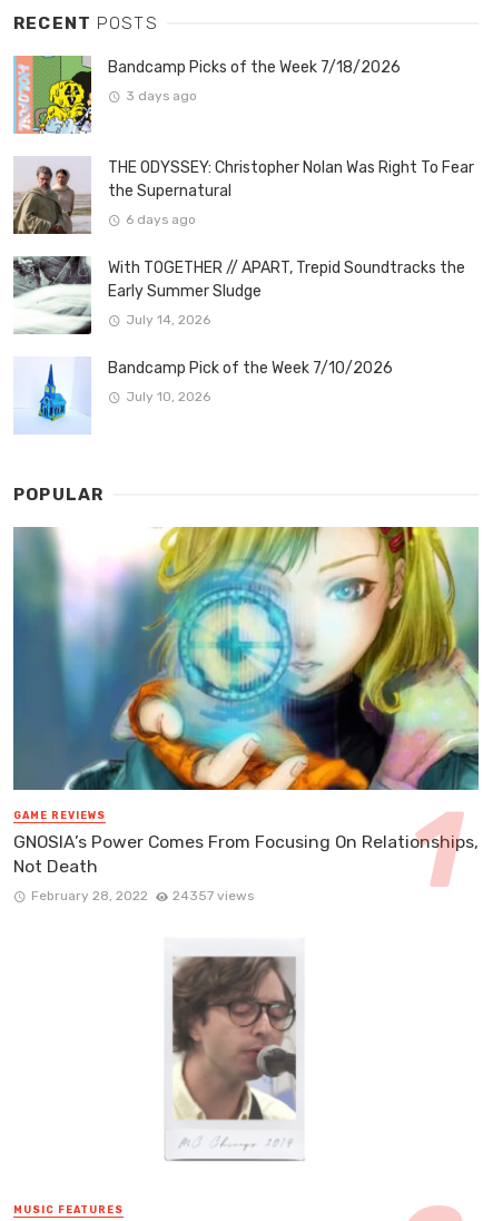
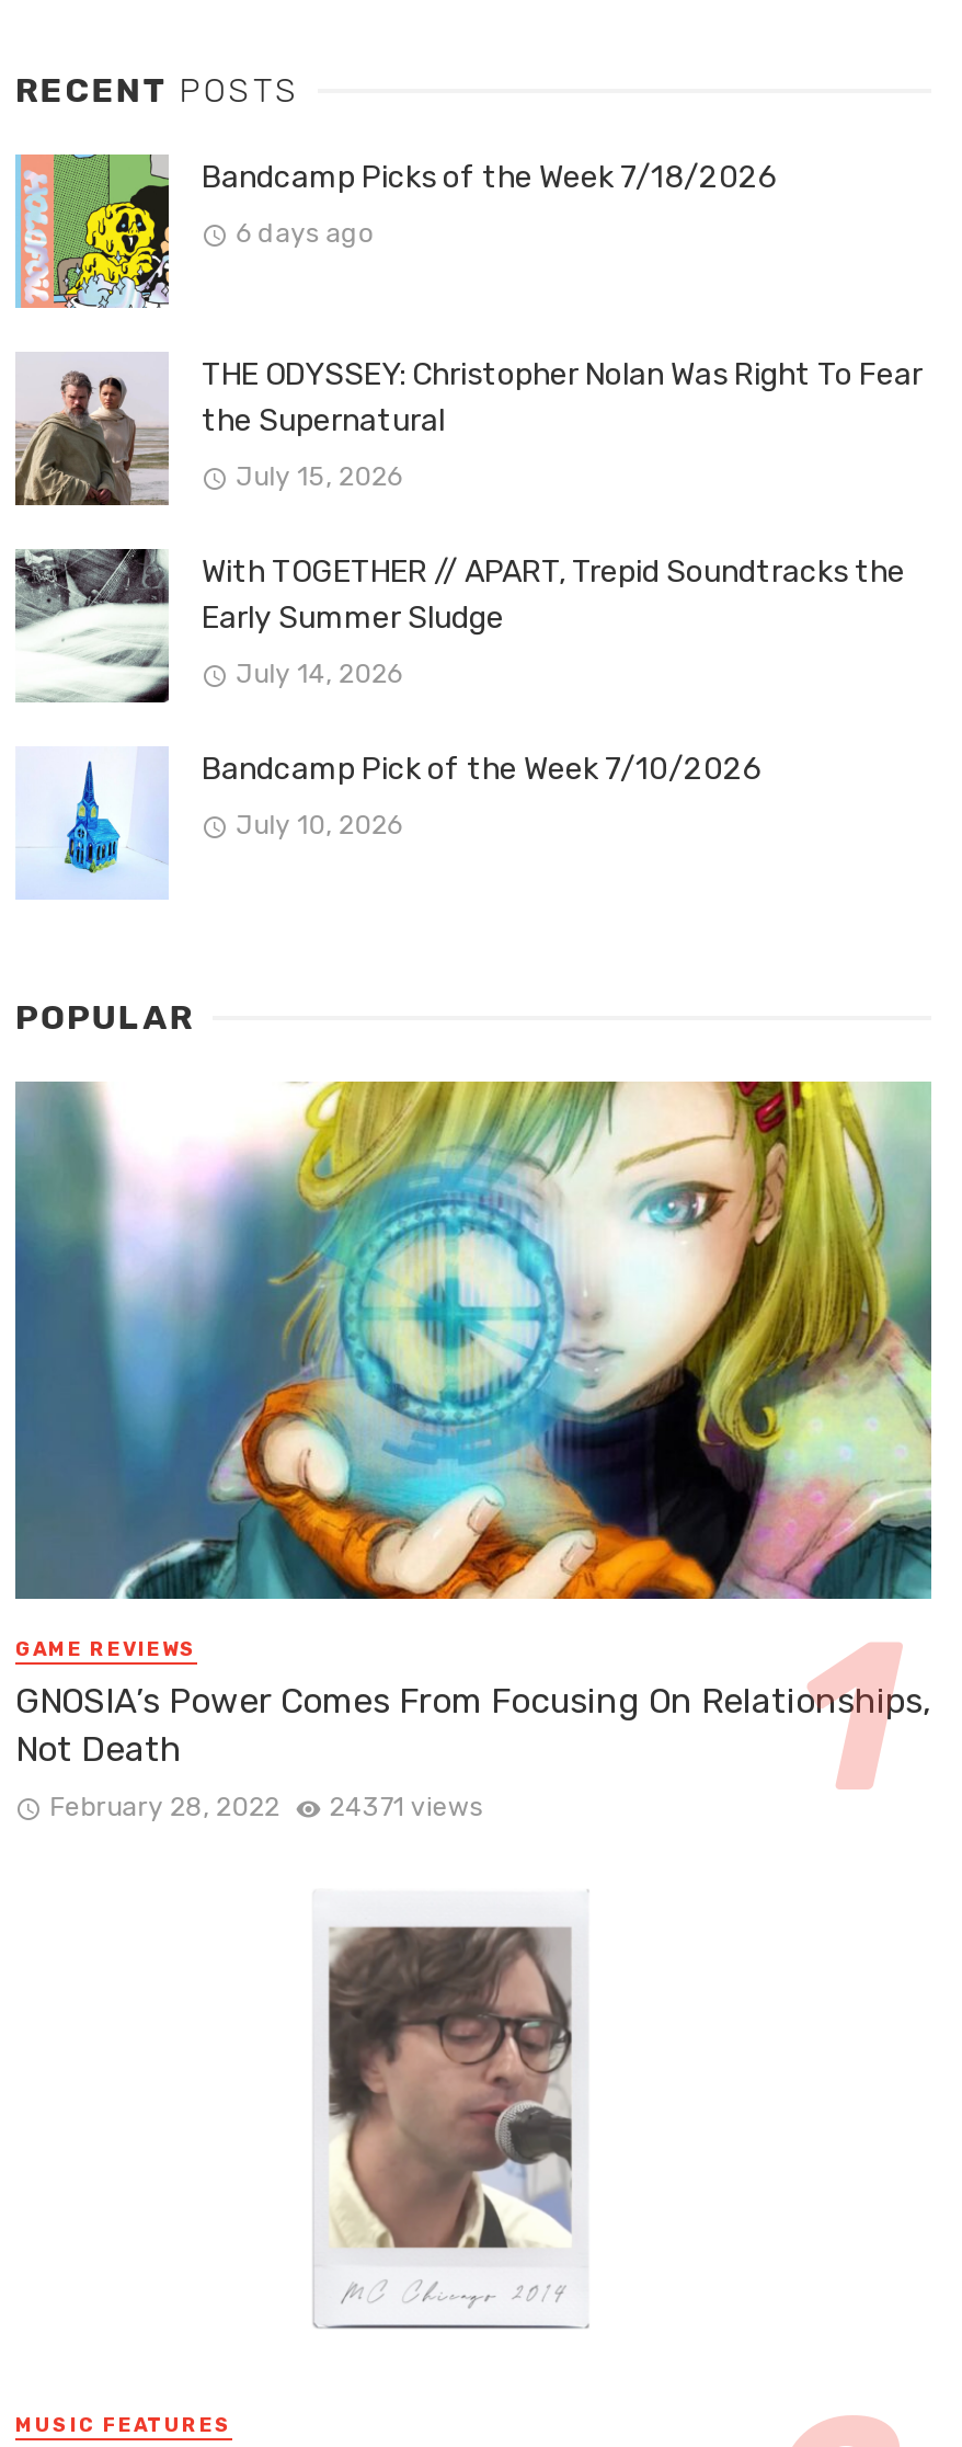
- 3 days ago
+ 6 days ago

- 6 days ago
+ July 15, 2026

- February 28, 2022 24357 views
+ February 28, 2022 24371 views
